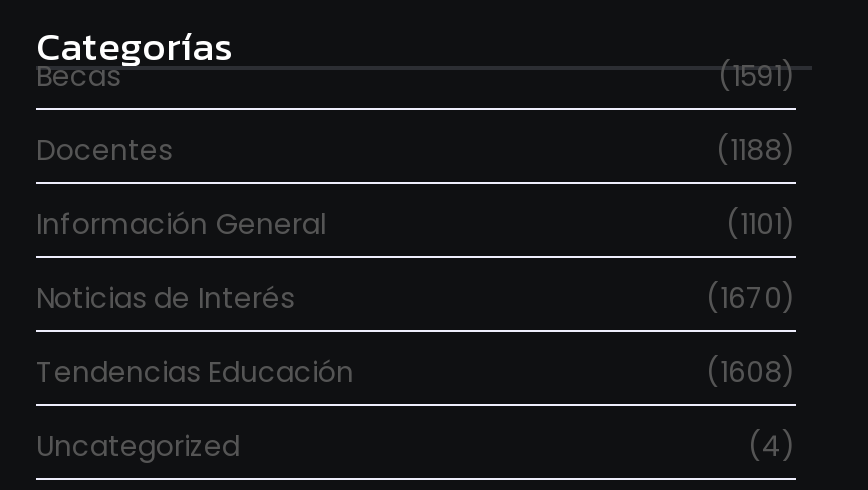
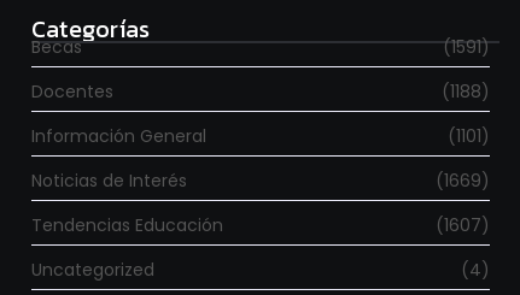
- (1670)
+ (1669)

- (1608)
+ (1607)
